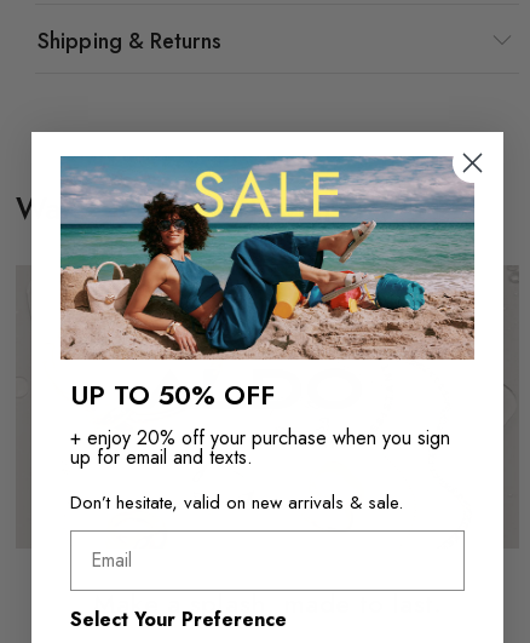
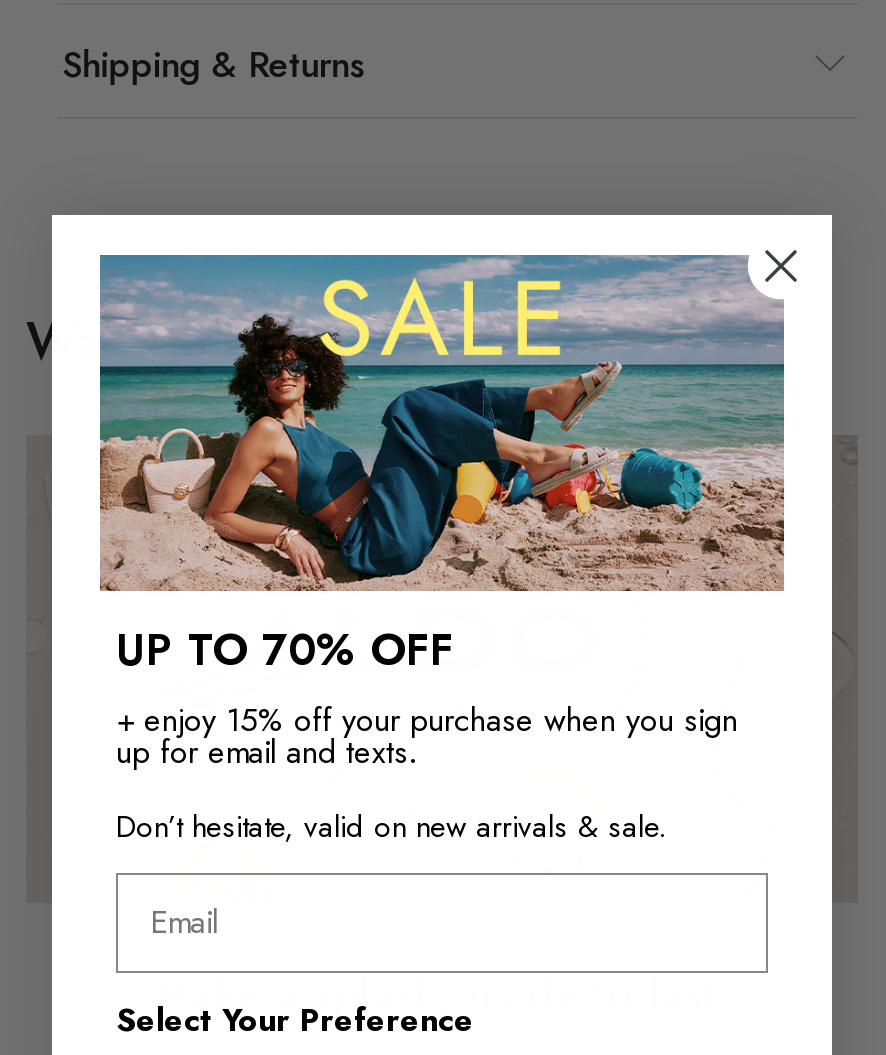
- UP TO 50% OFF
+ UP TO 70% OFF

- + enjoy 20% off your purchase when you sign
+ + enjoy 15% off your purchase when you sign
